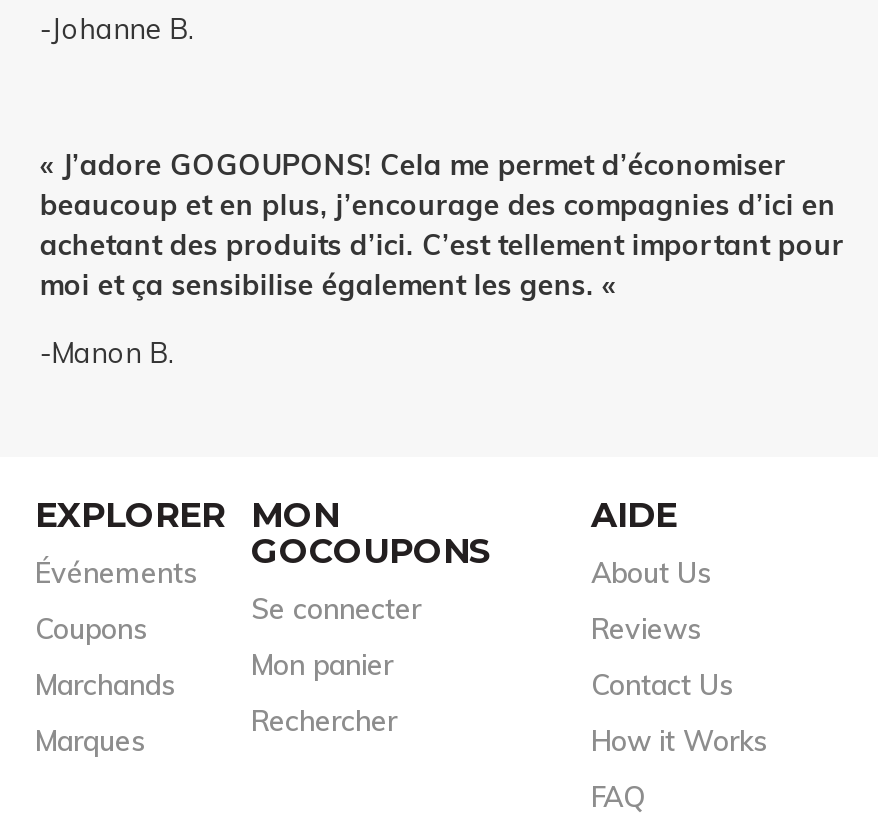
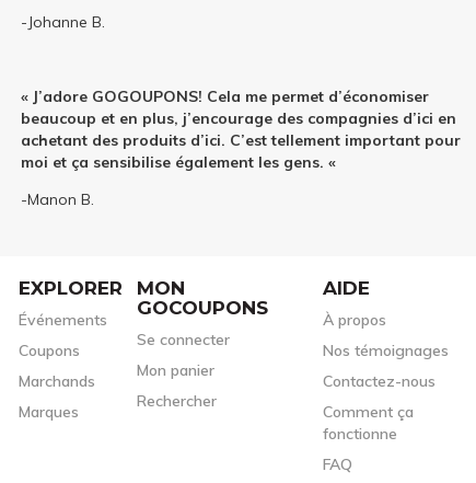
- About Us
+ À propos

- Reviews
+ Nos témoignages

- Contact Us
+ Contactez-nous

- How it Works
+ Comment ça
+ fonctionne
